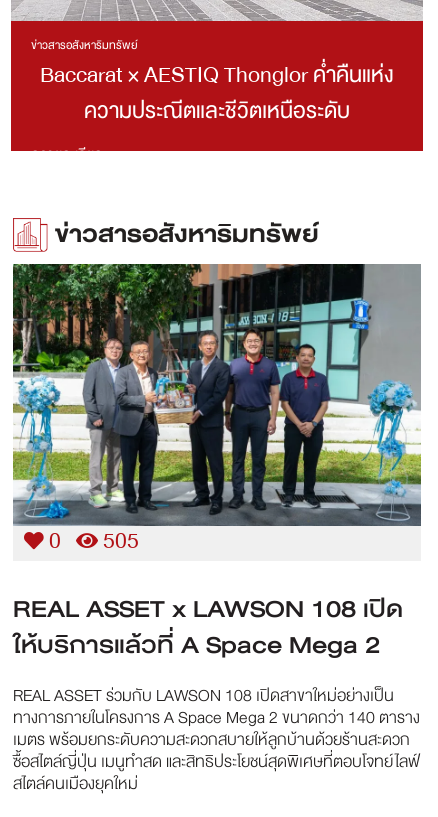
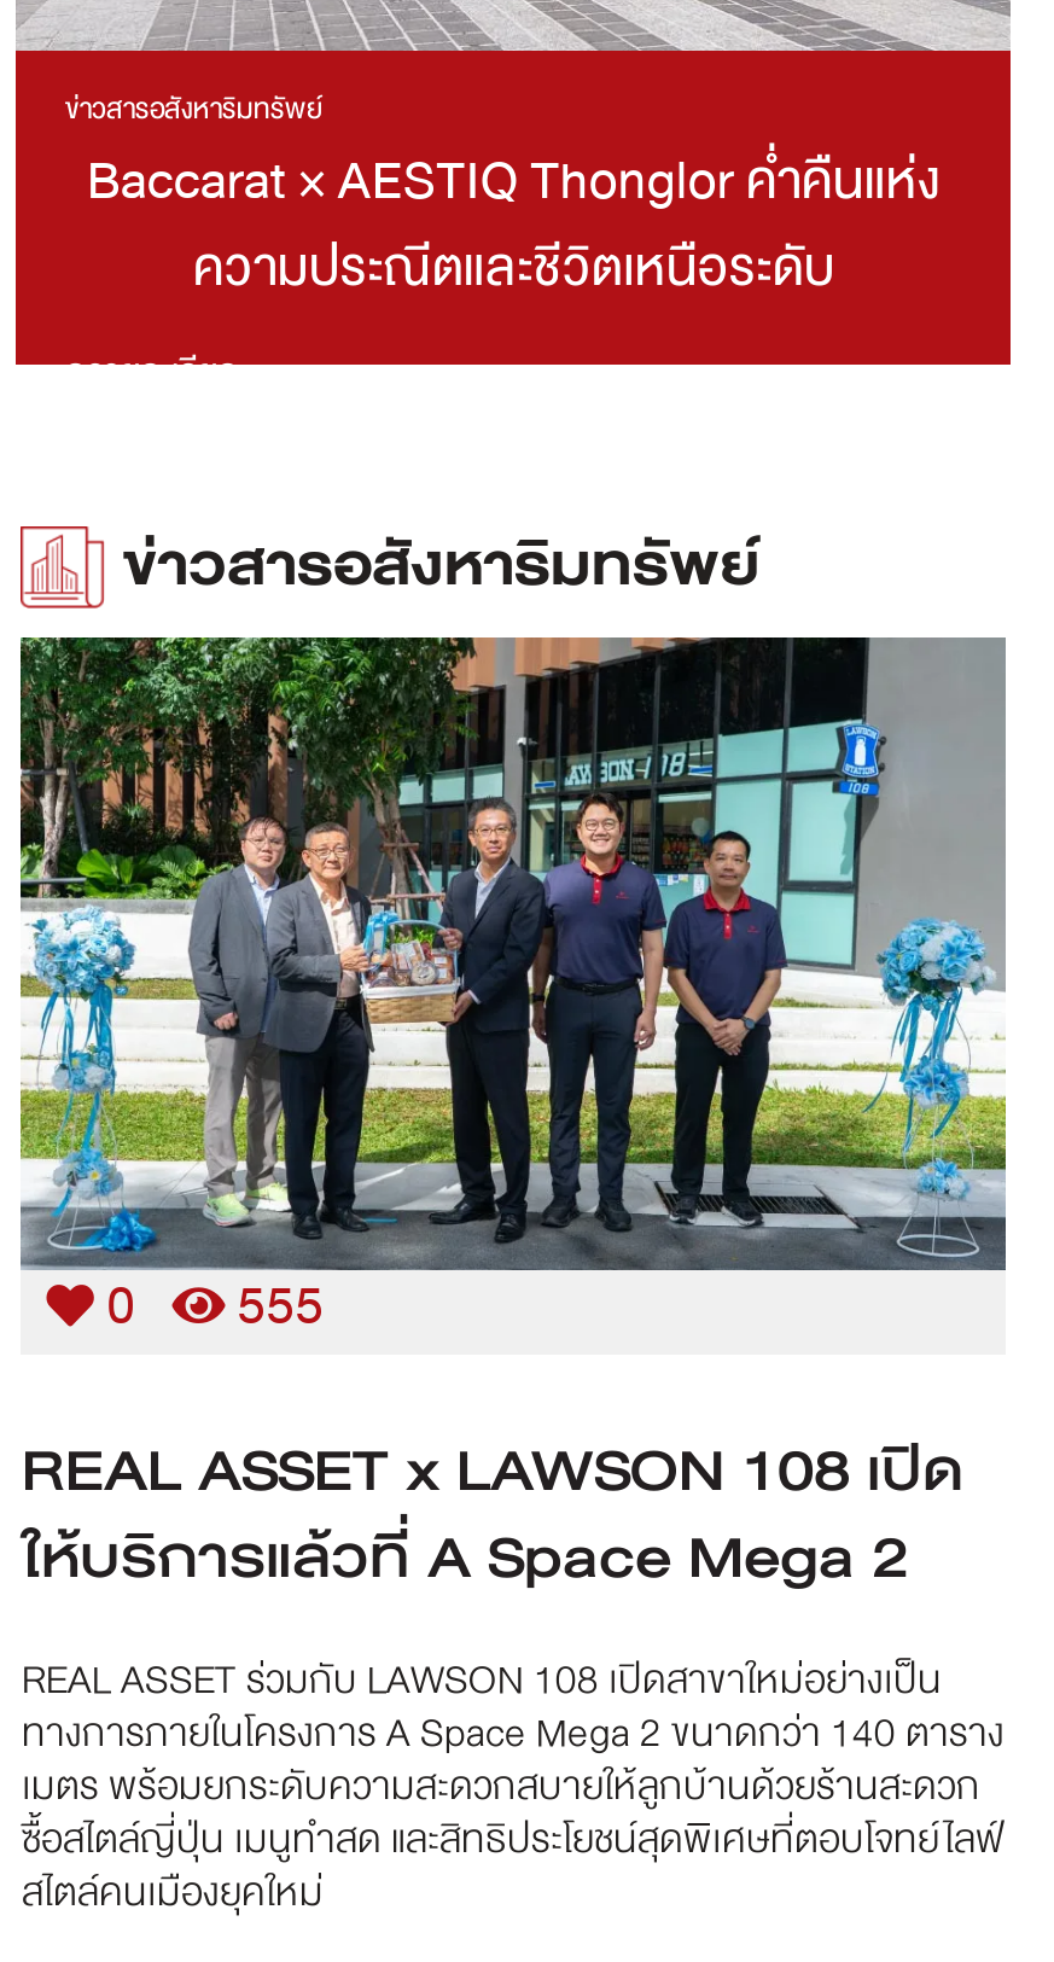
- 0 505
+ 0 555
